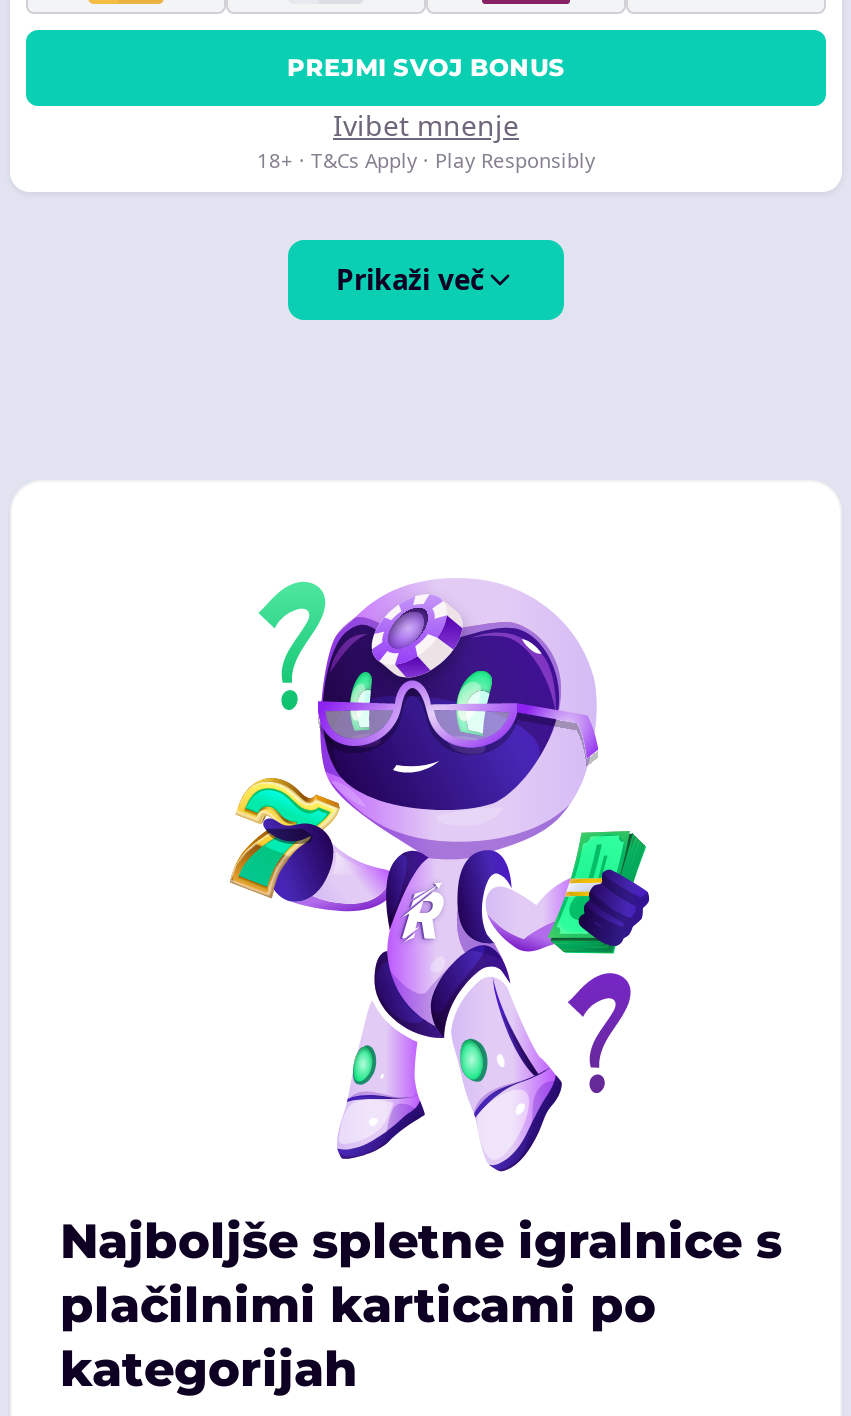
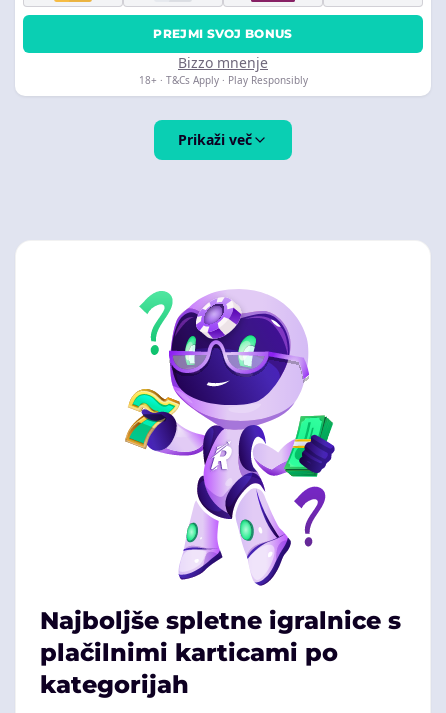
- Ivibet mnenje
+ Bizzo mnenje
